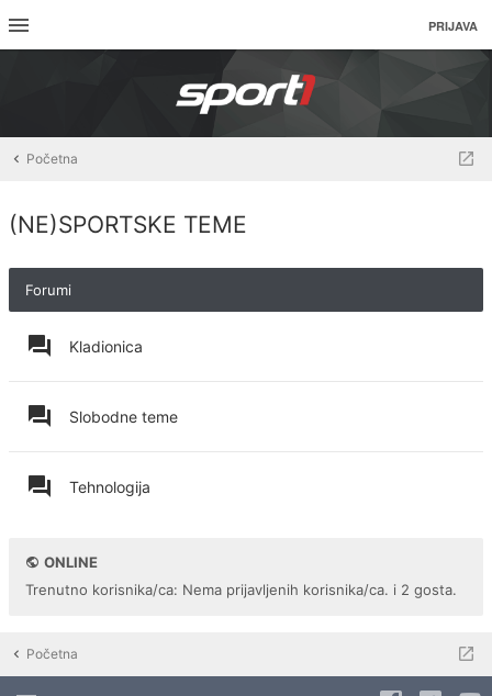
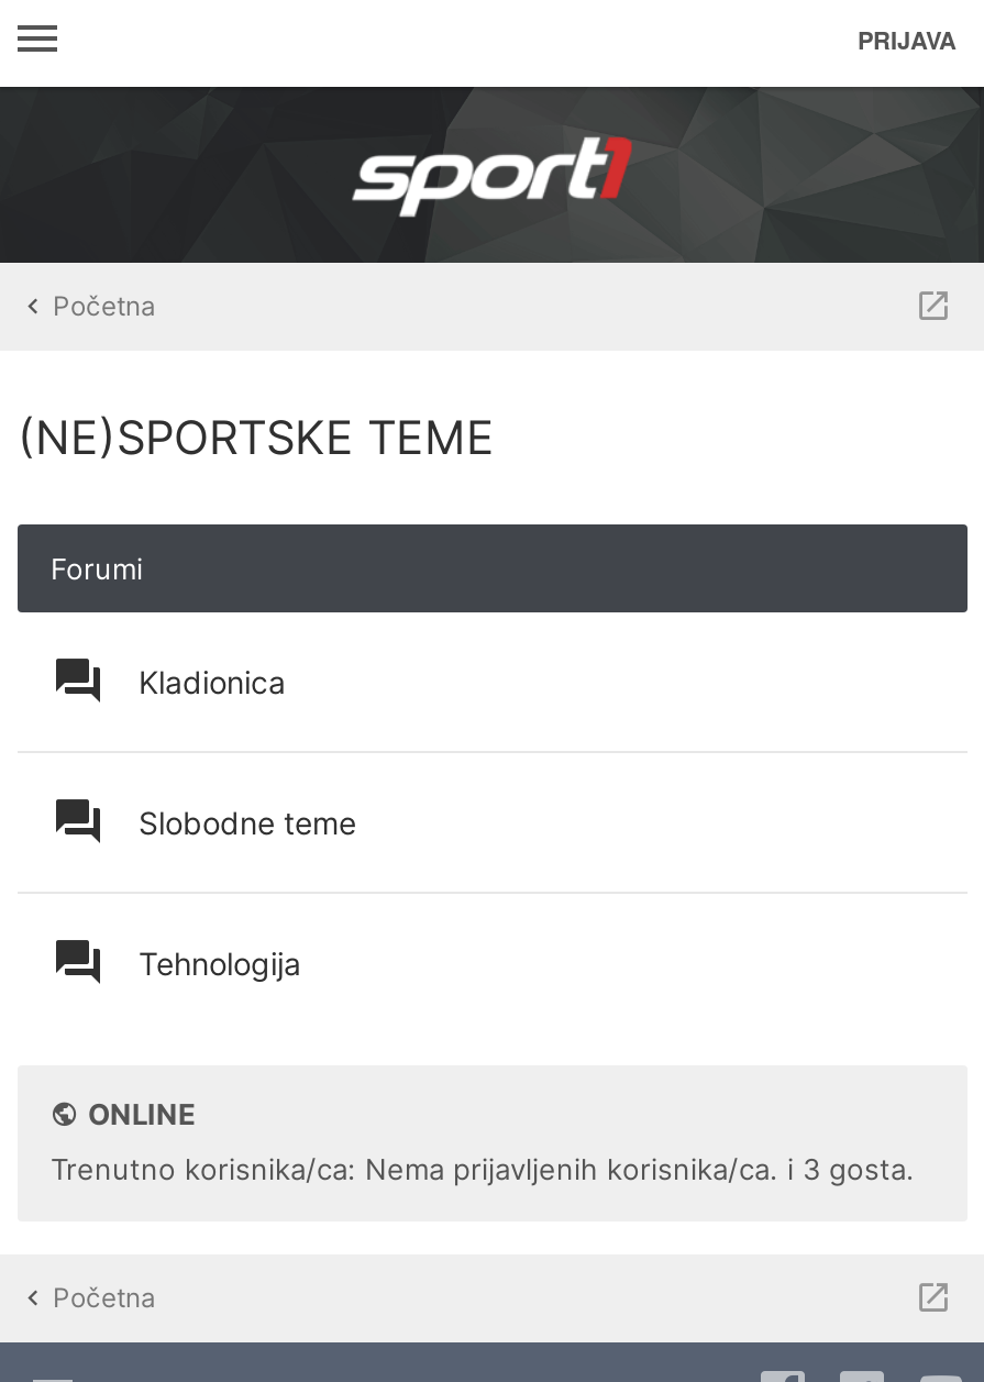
- Trenutno korisnika/ca: Nema prijavljenih korisnika/ca. i 2 gosta.
+ Trenutno korisnika/ca: Nema prijavljenih korisnika/ca. i 3 gosta.
